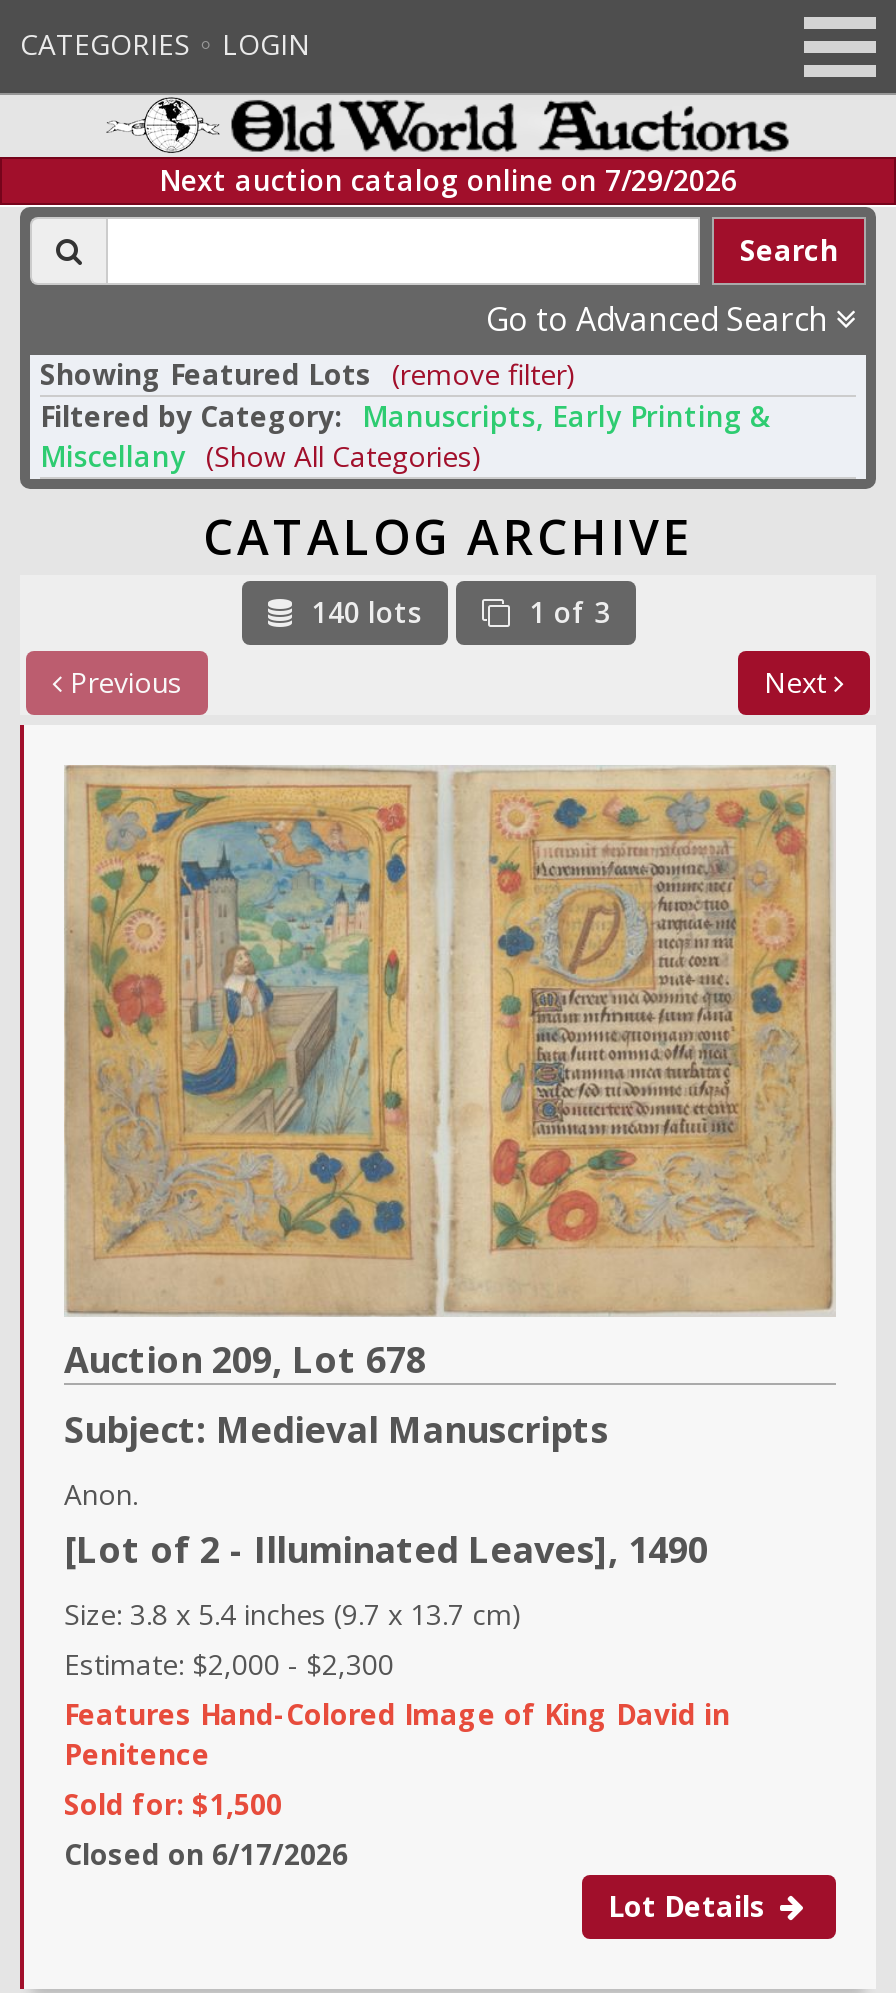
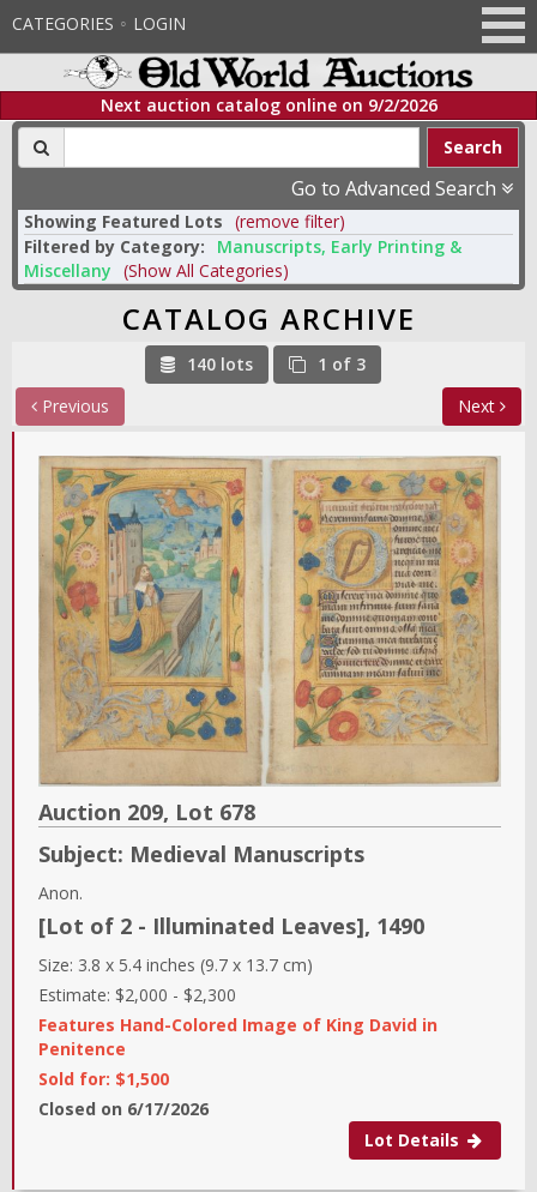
- Next auction catalog online on 7/29/2026
+ Next auction catalog online on 9/2/2026
